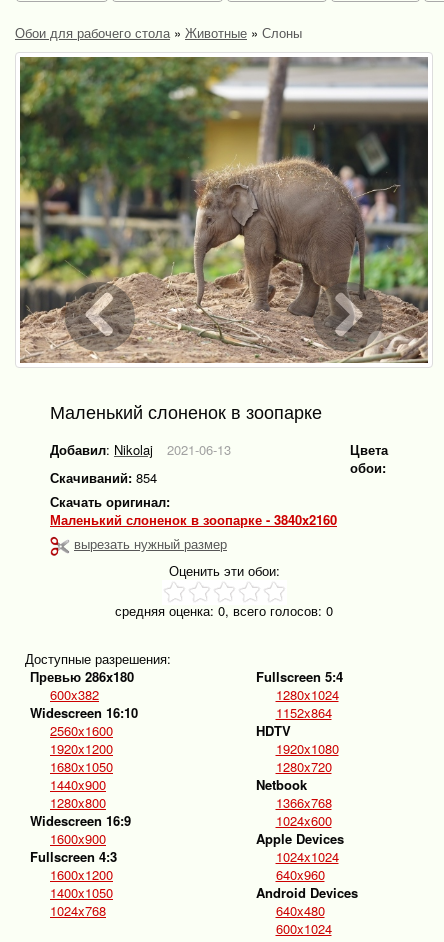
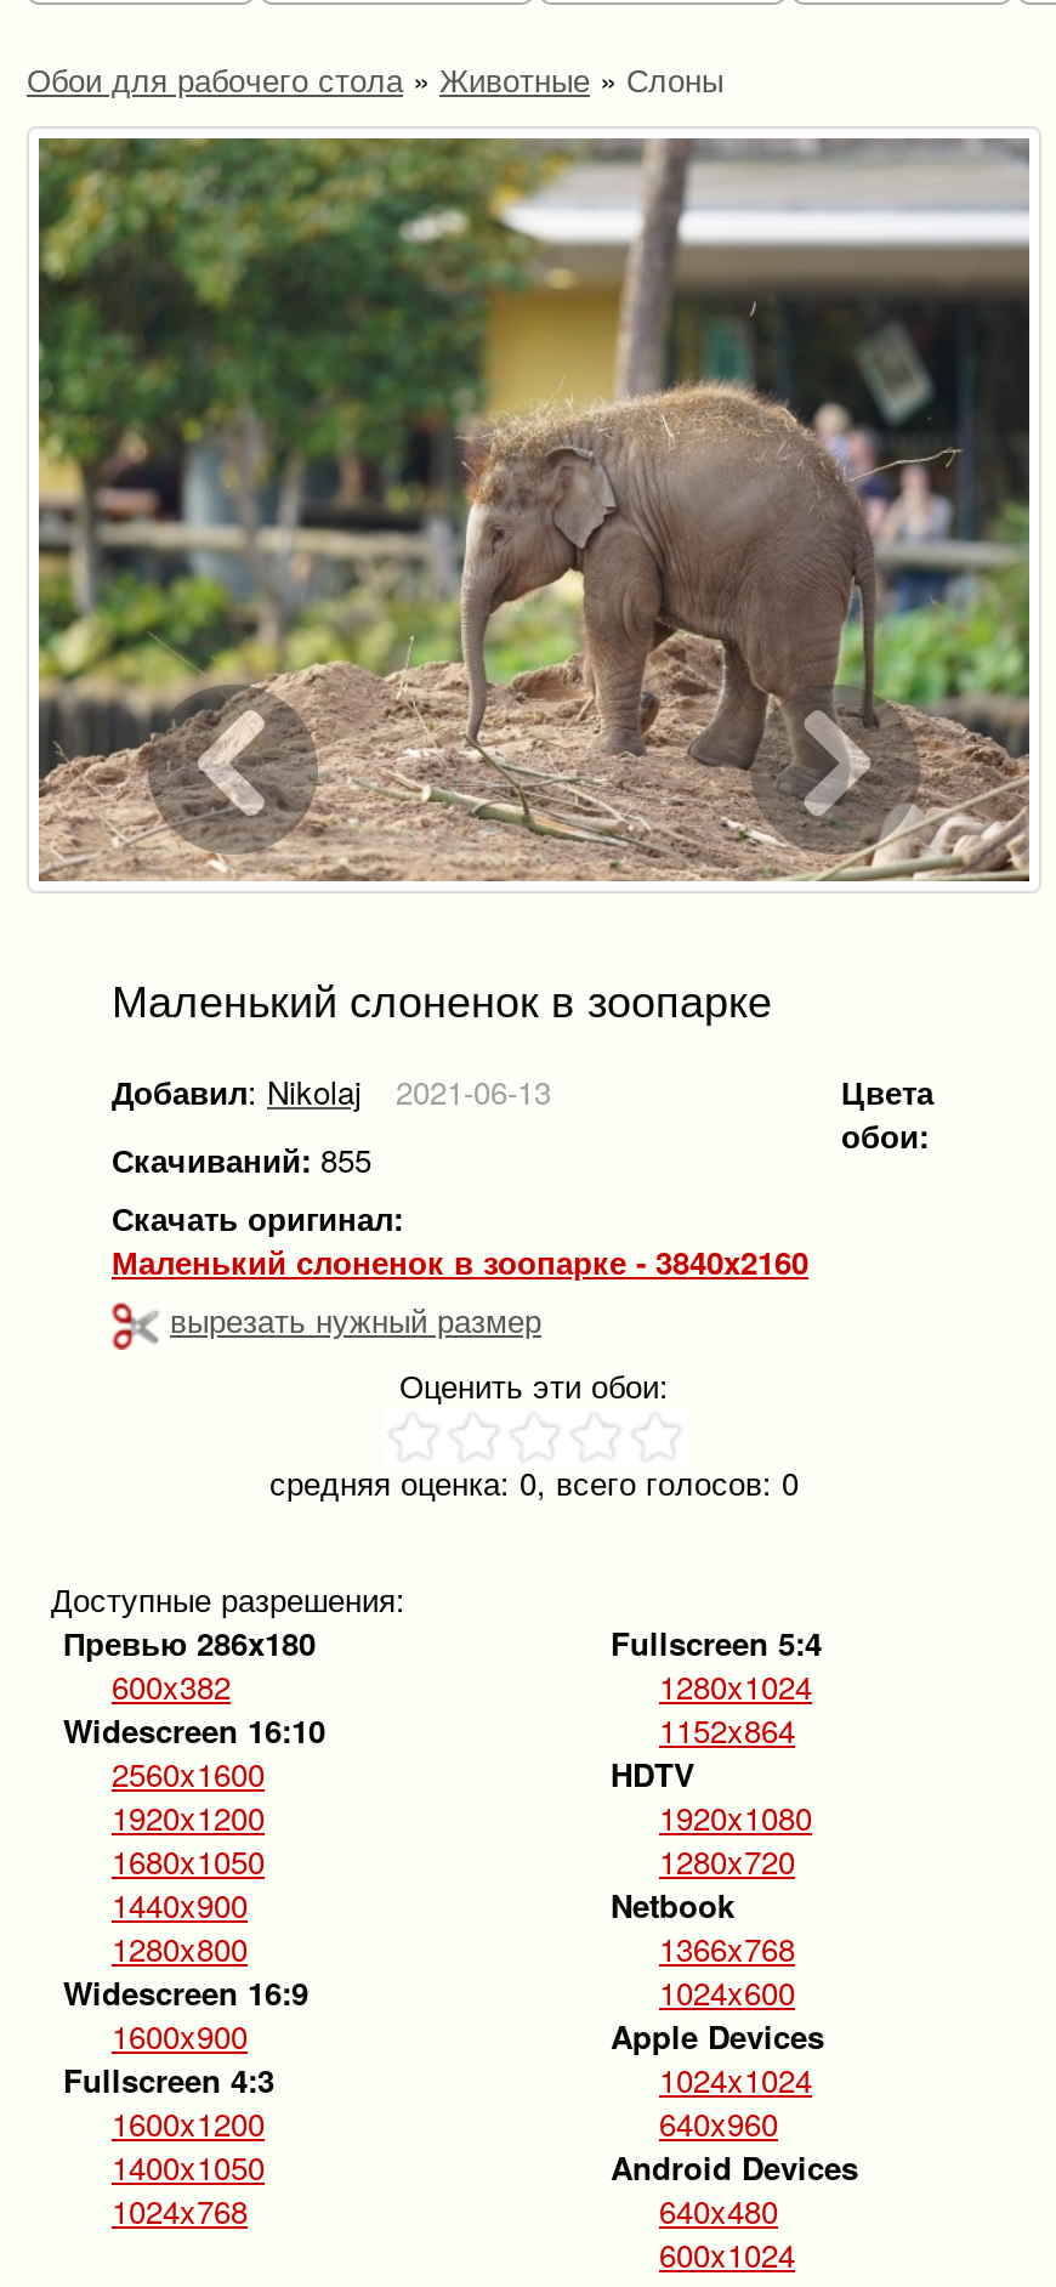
- Скачиваний: 854
+ Скачиваний: 855
